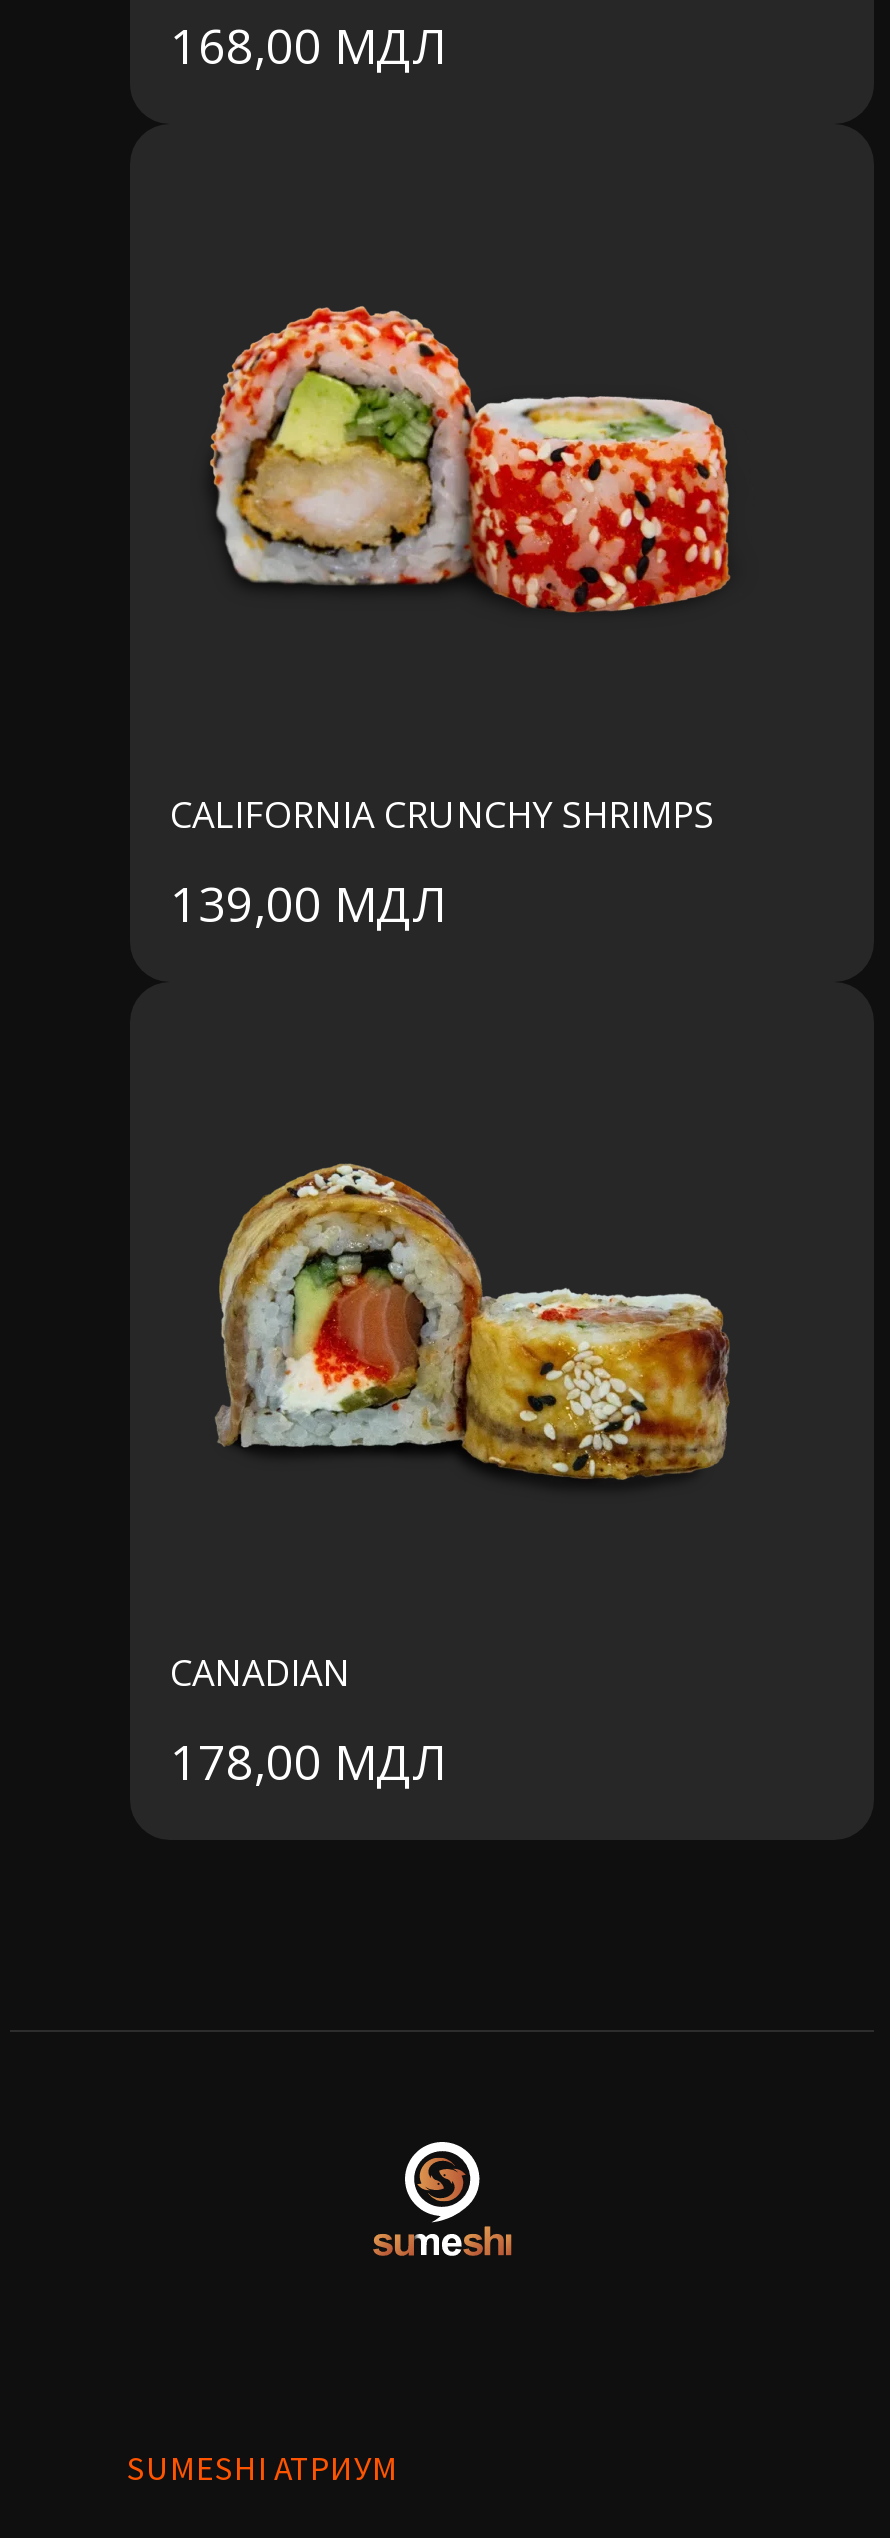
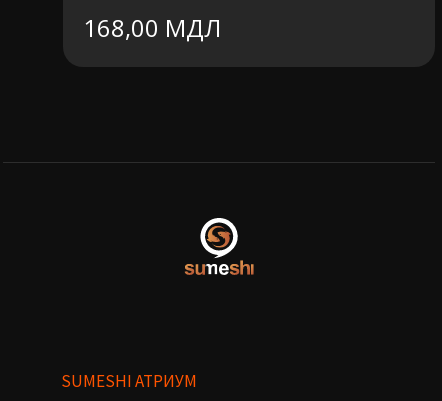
- [image]

- CALIFORNIA CRUNCHY SHRIMPS
- 139,00 МДЛ

- [image]

- CANADIAN
- 178,00 МДЛ
